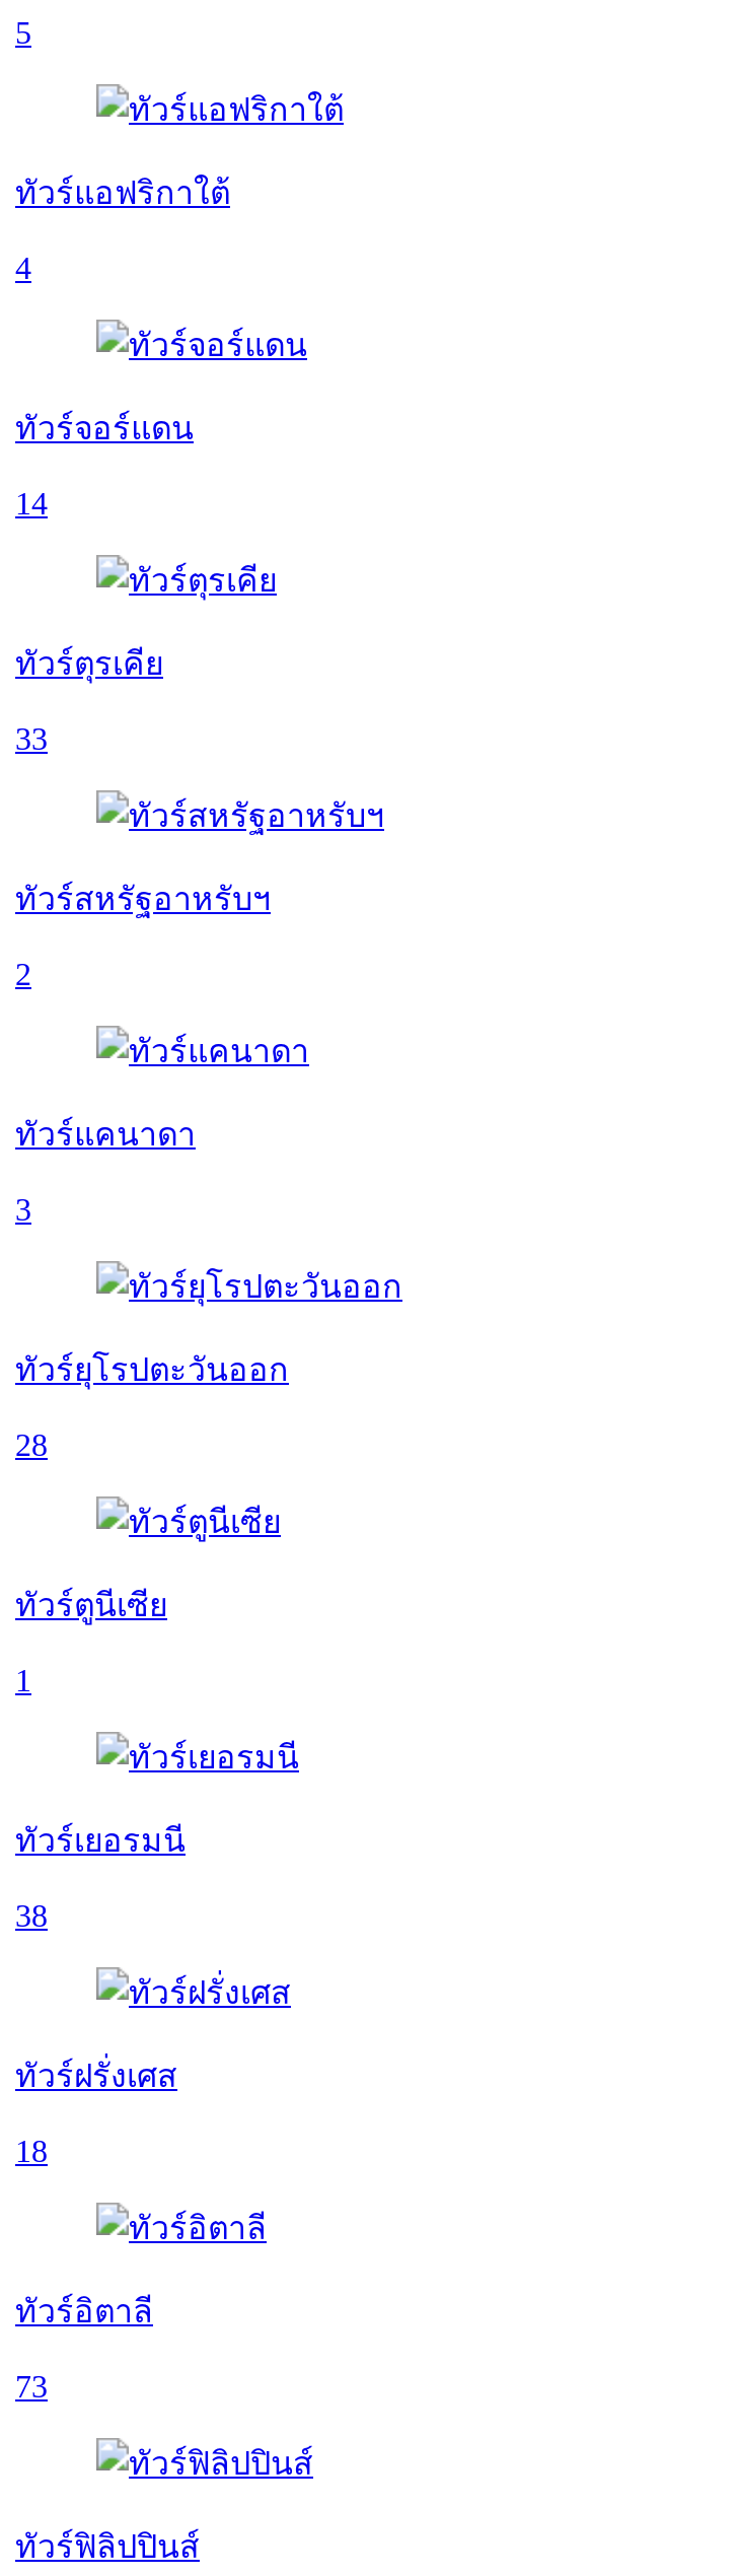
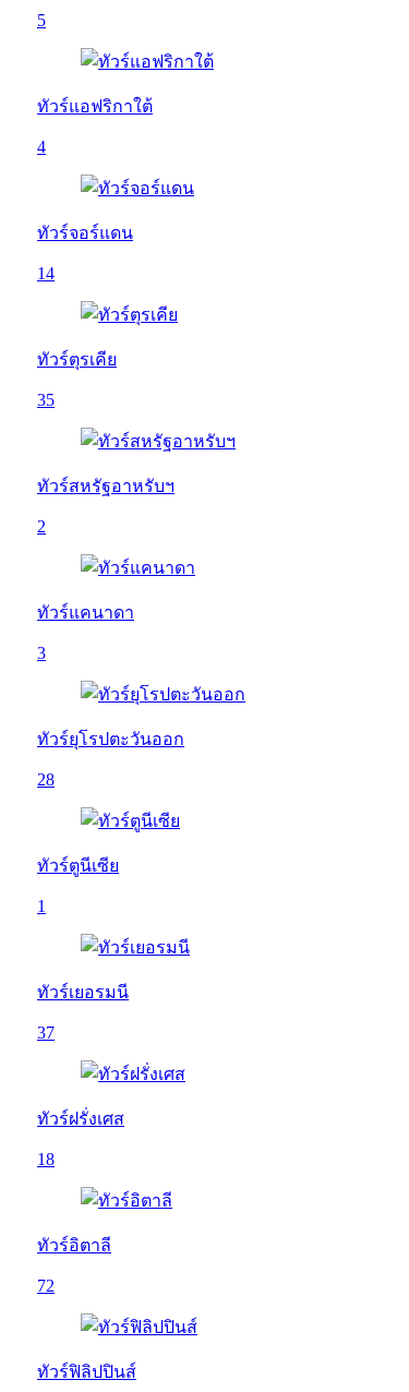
- 33
+ 35

- 38
+ 37

- 73
+ 72
